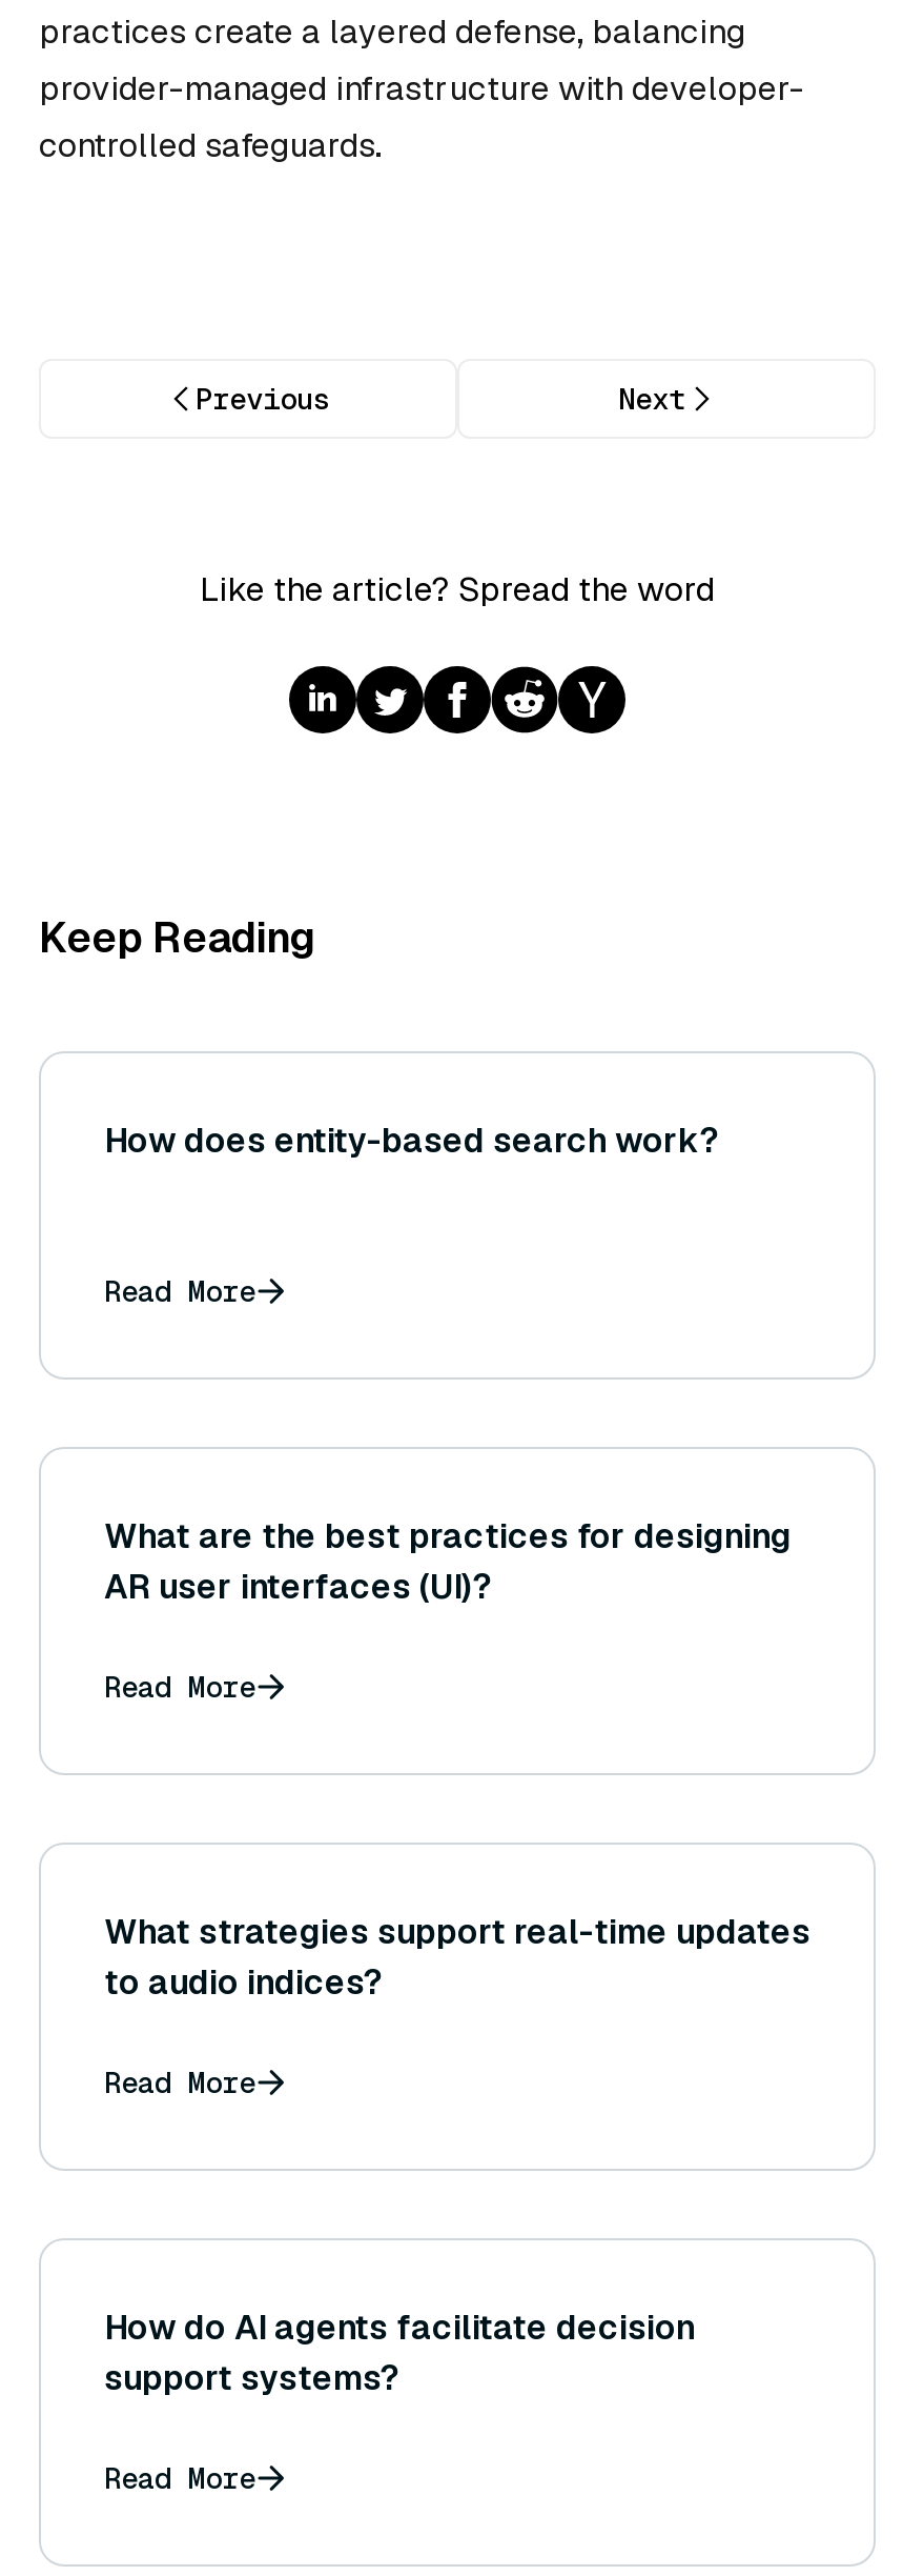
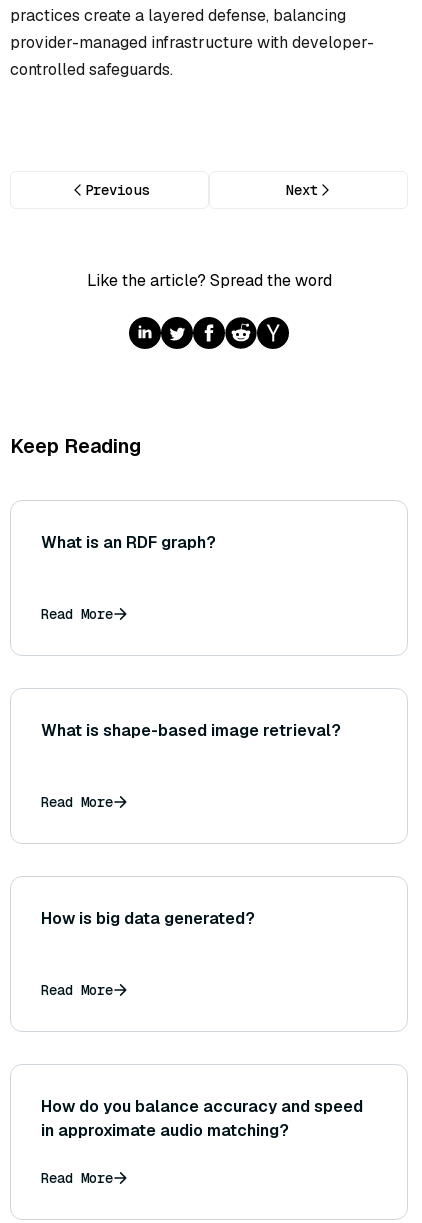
- How does entity-based search work?
+ What is an RDF graph?

- What are the best practices for designing
- AR user interfaces (UI)?
+ What is shape-based image retrieval?

- What strategies support real-time updates
- to audio indices?
+ How is big data generated?

- How do AI agents facilitate decision
- support systems?
+ How do you balance accuracy and speed
+ in approximate audio matching?
